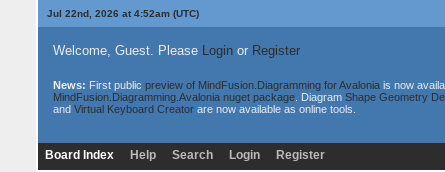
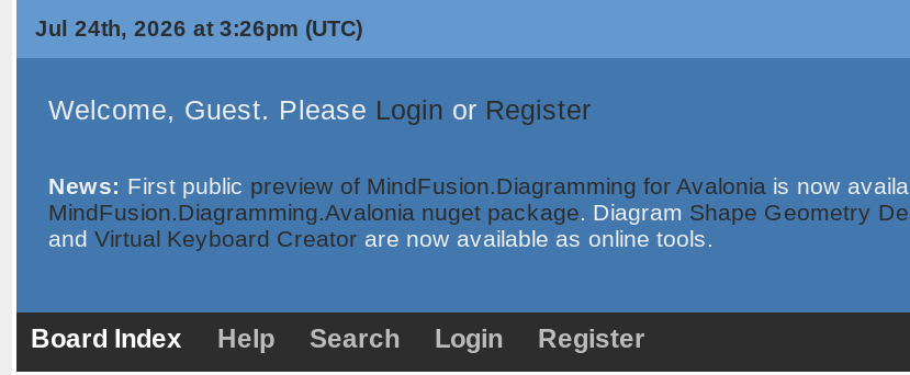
- Jul 22nd, 2026 at 4:52am (UTC)
+ Jul 24th, 2026 at 3:26pm (UTC)
